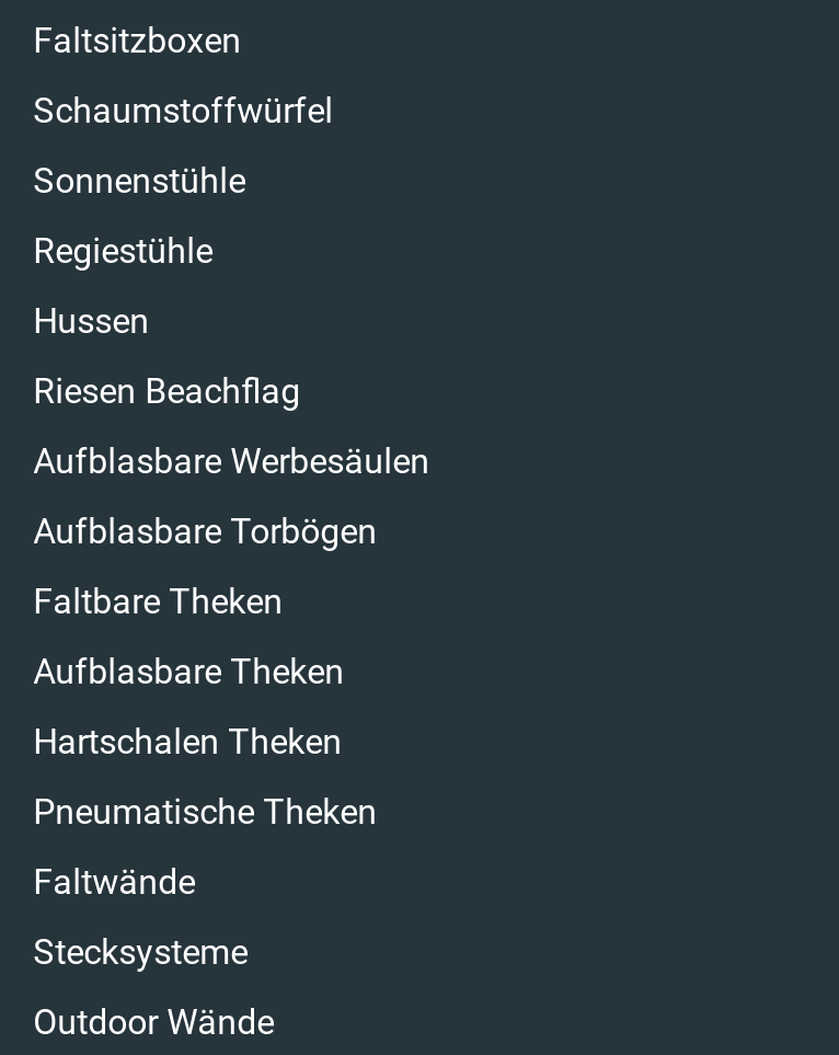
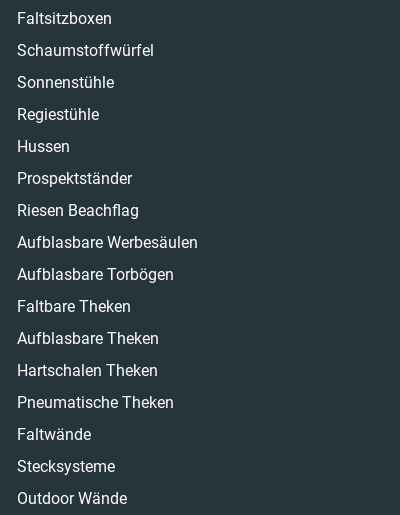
+ Prospektständer
